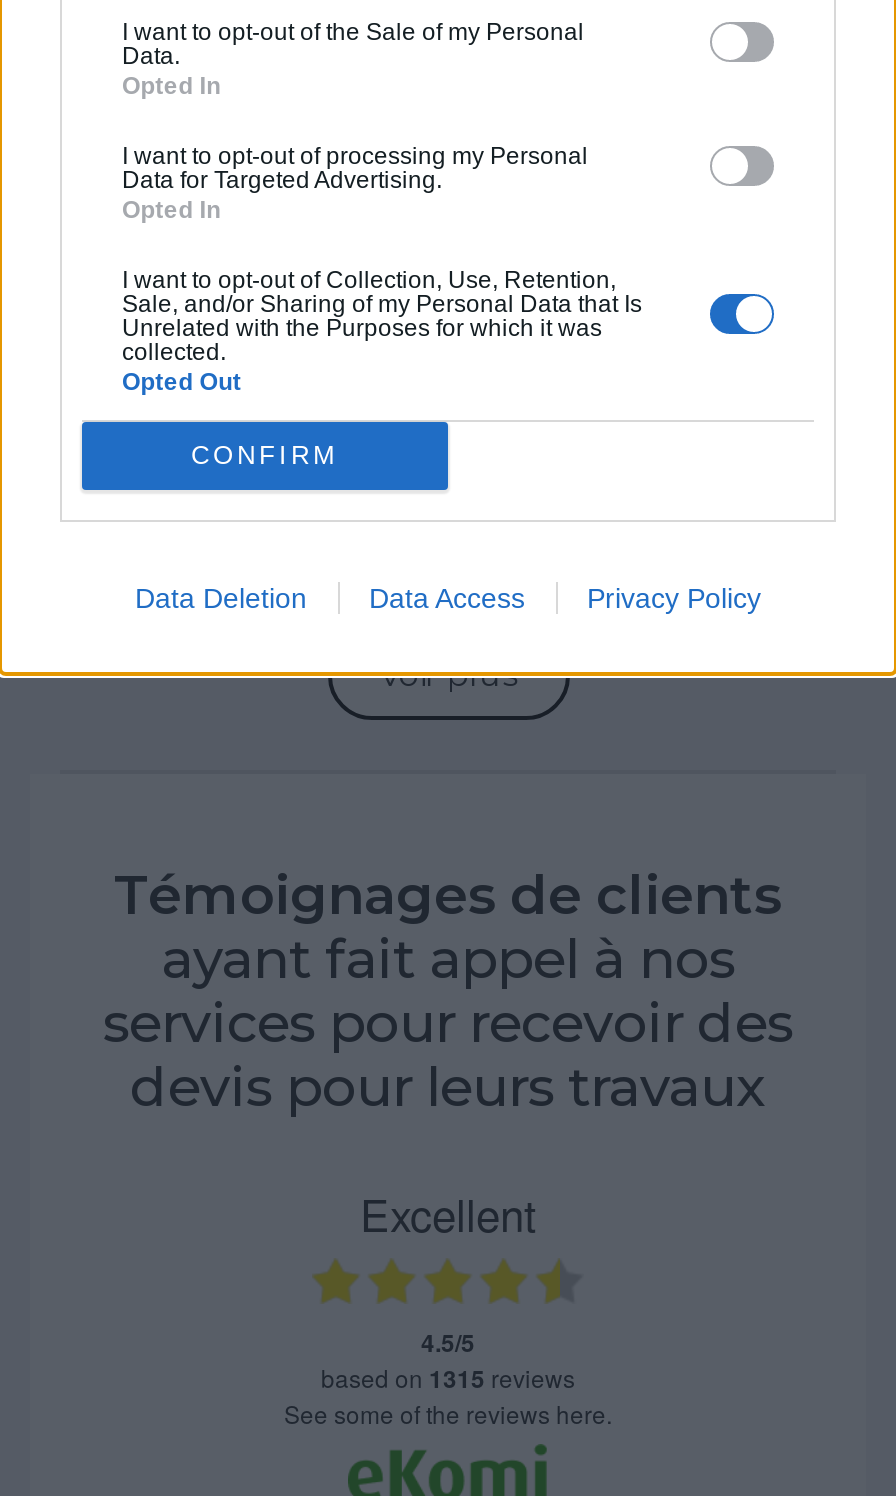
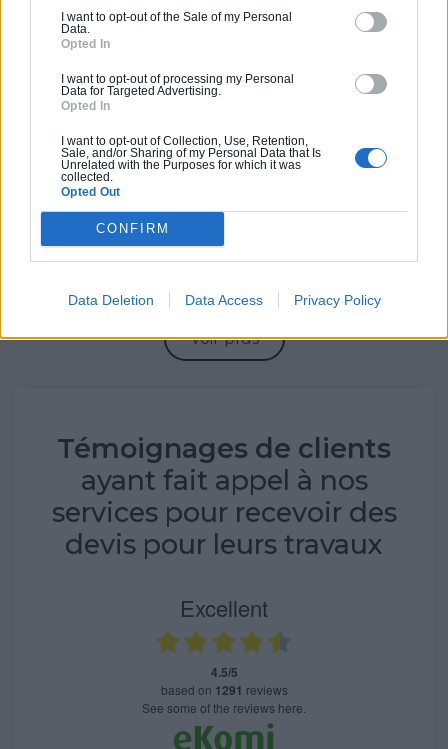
- based on 1315 reviews
+ based on 1291 reviews
